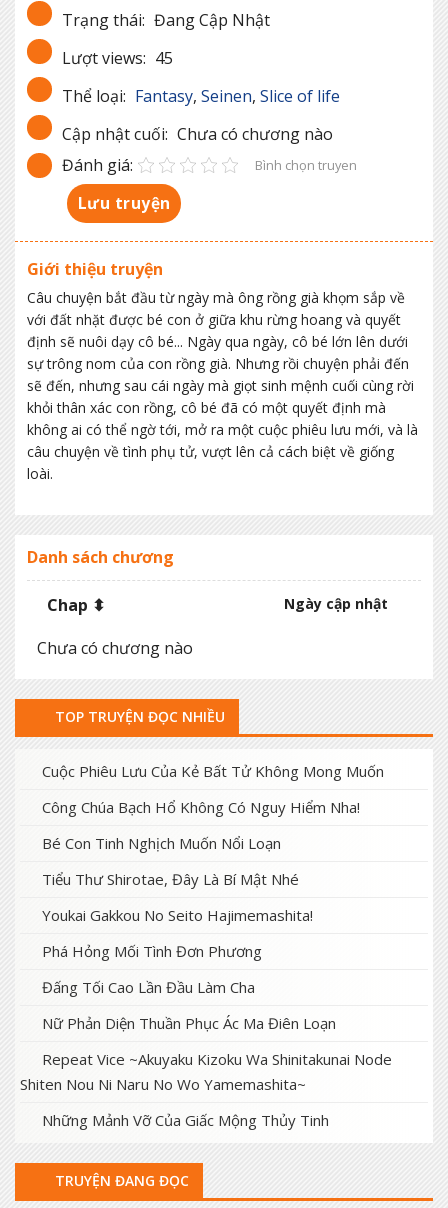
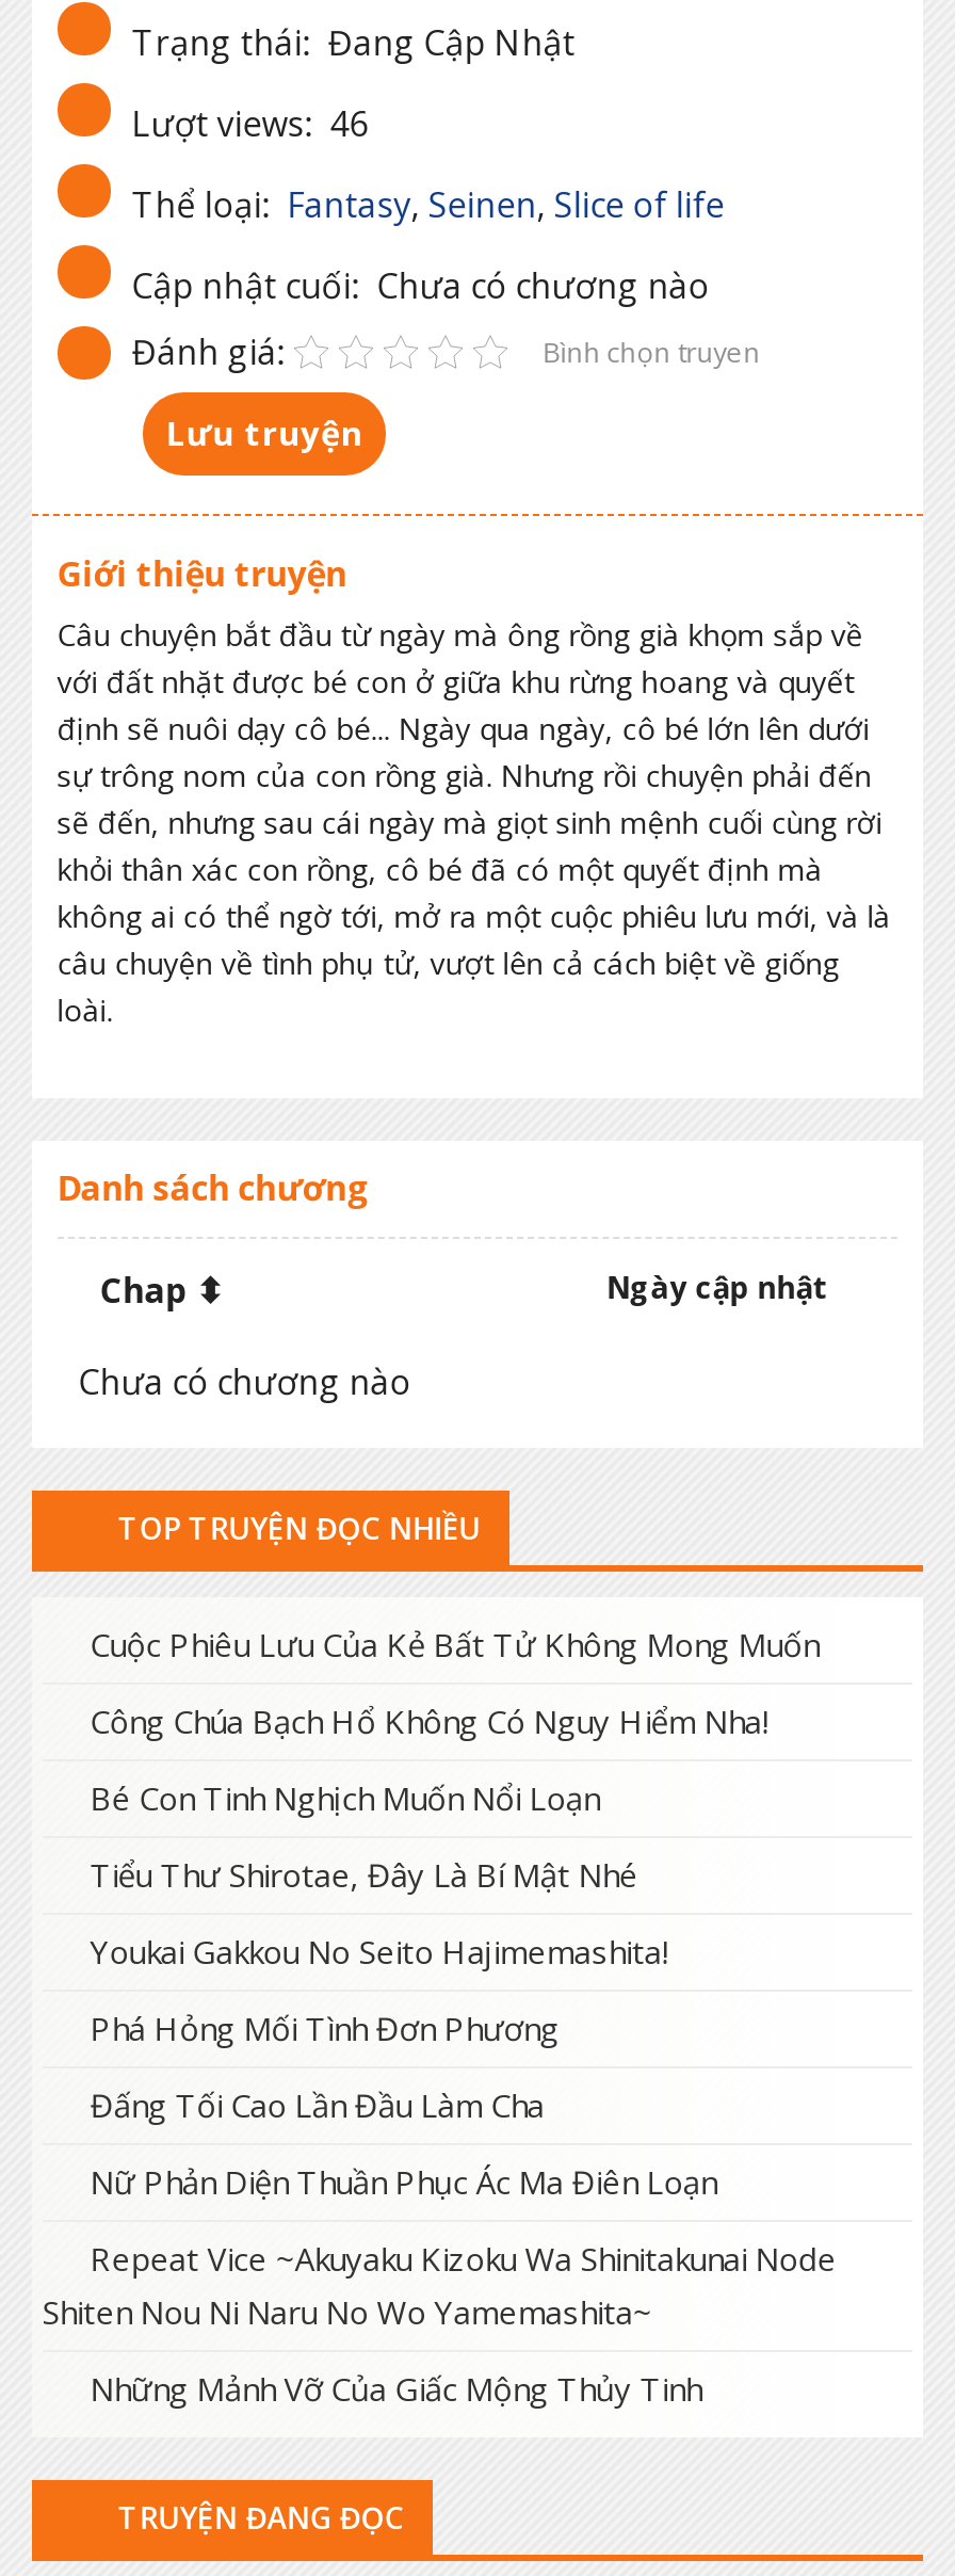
- Lượt views: 45
+ Lượt views: 46
